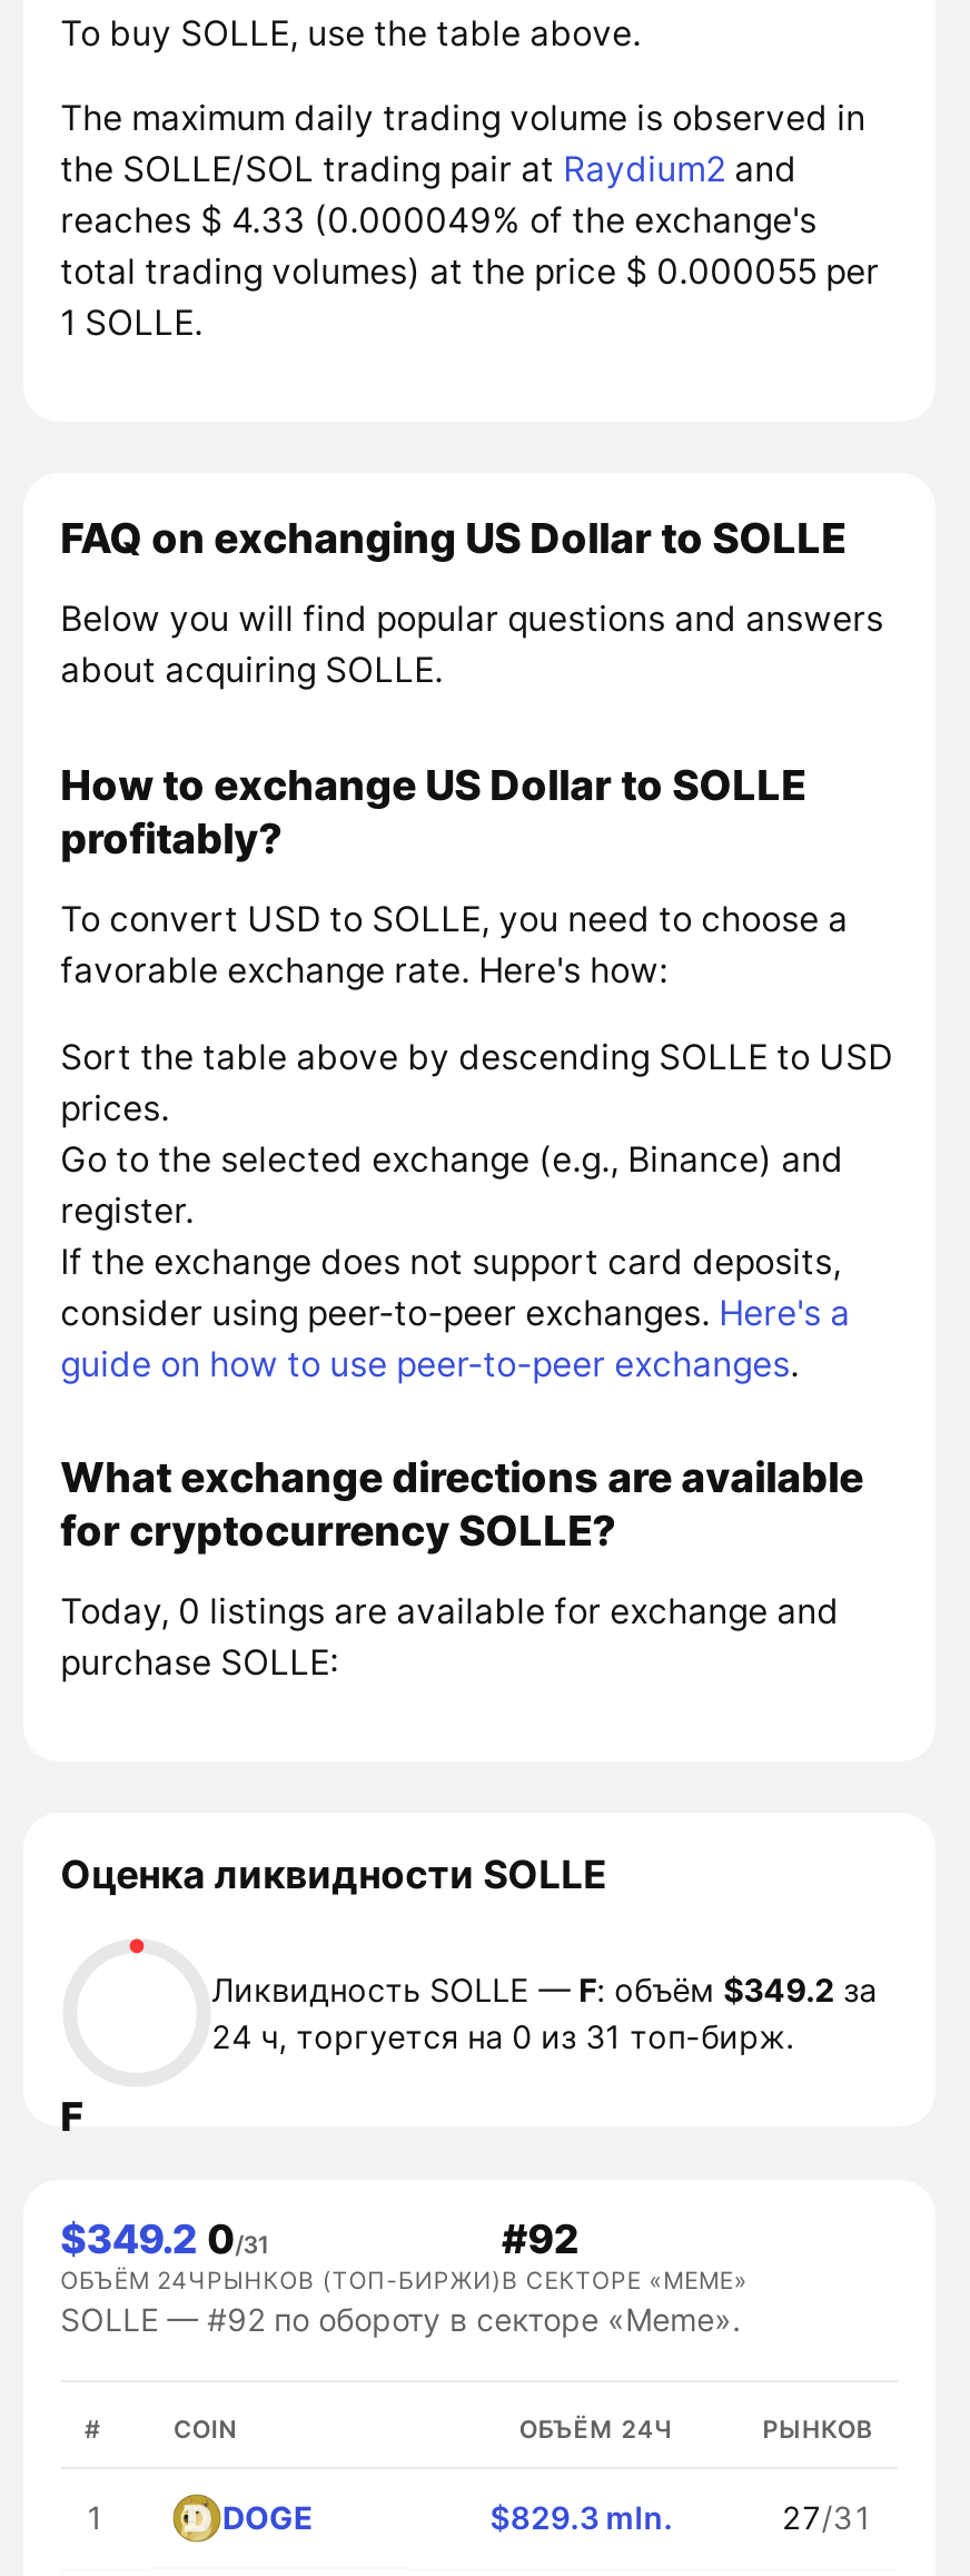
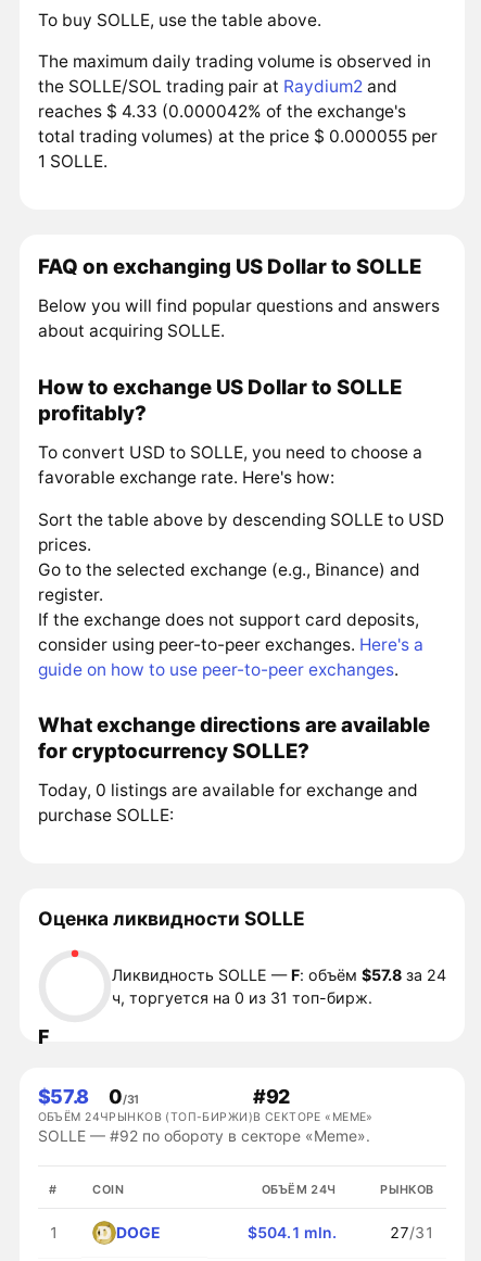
- reaches $ 4.33 (0.000049% of the exchange's
+ reaches $ 4.33 (0.000042% of the exchange's

- Ликвидность SOLLE — F: объём $349.2 за
- 24 ч, торгуется на 0 из 31 топ-бирж.
+ Ликвидность SOLLE — F: объём $57.8 за 24
+ ч, торгуется на 0 из 31 топ-бирж.

- $349.2
+ $57.8

- $829.3 mln.
+ $504.1 mln.
